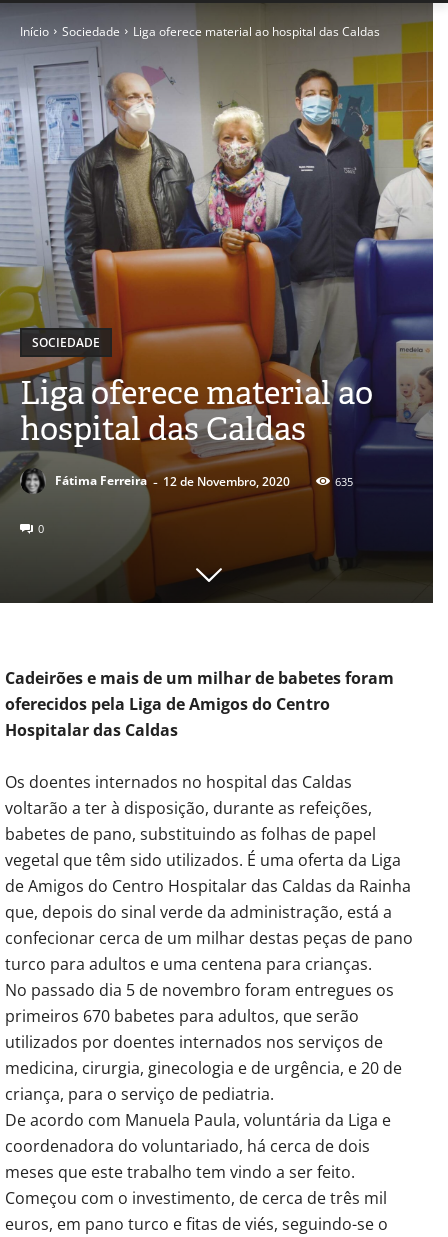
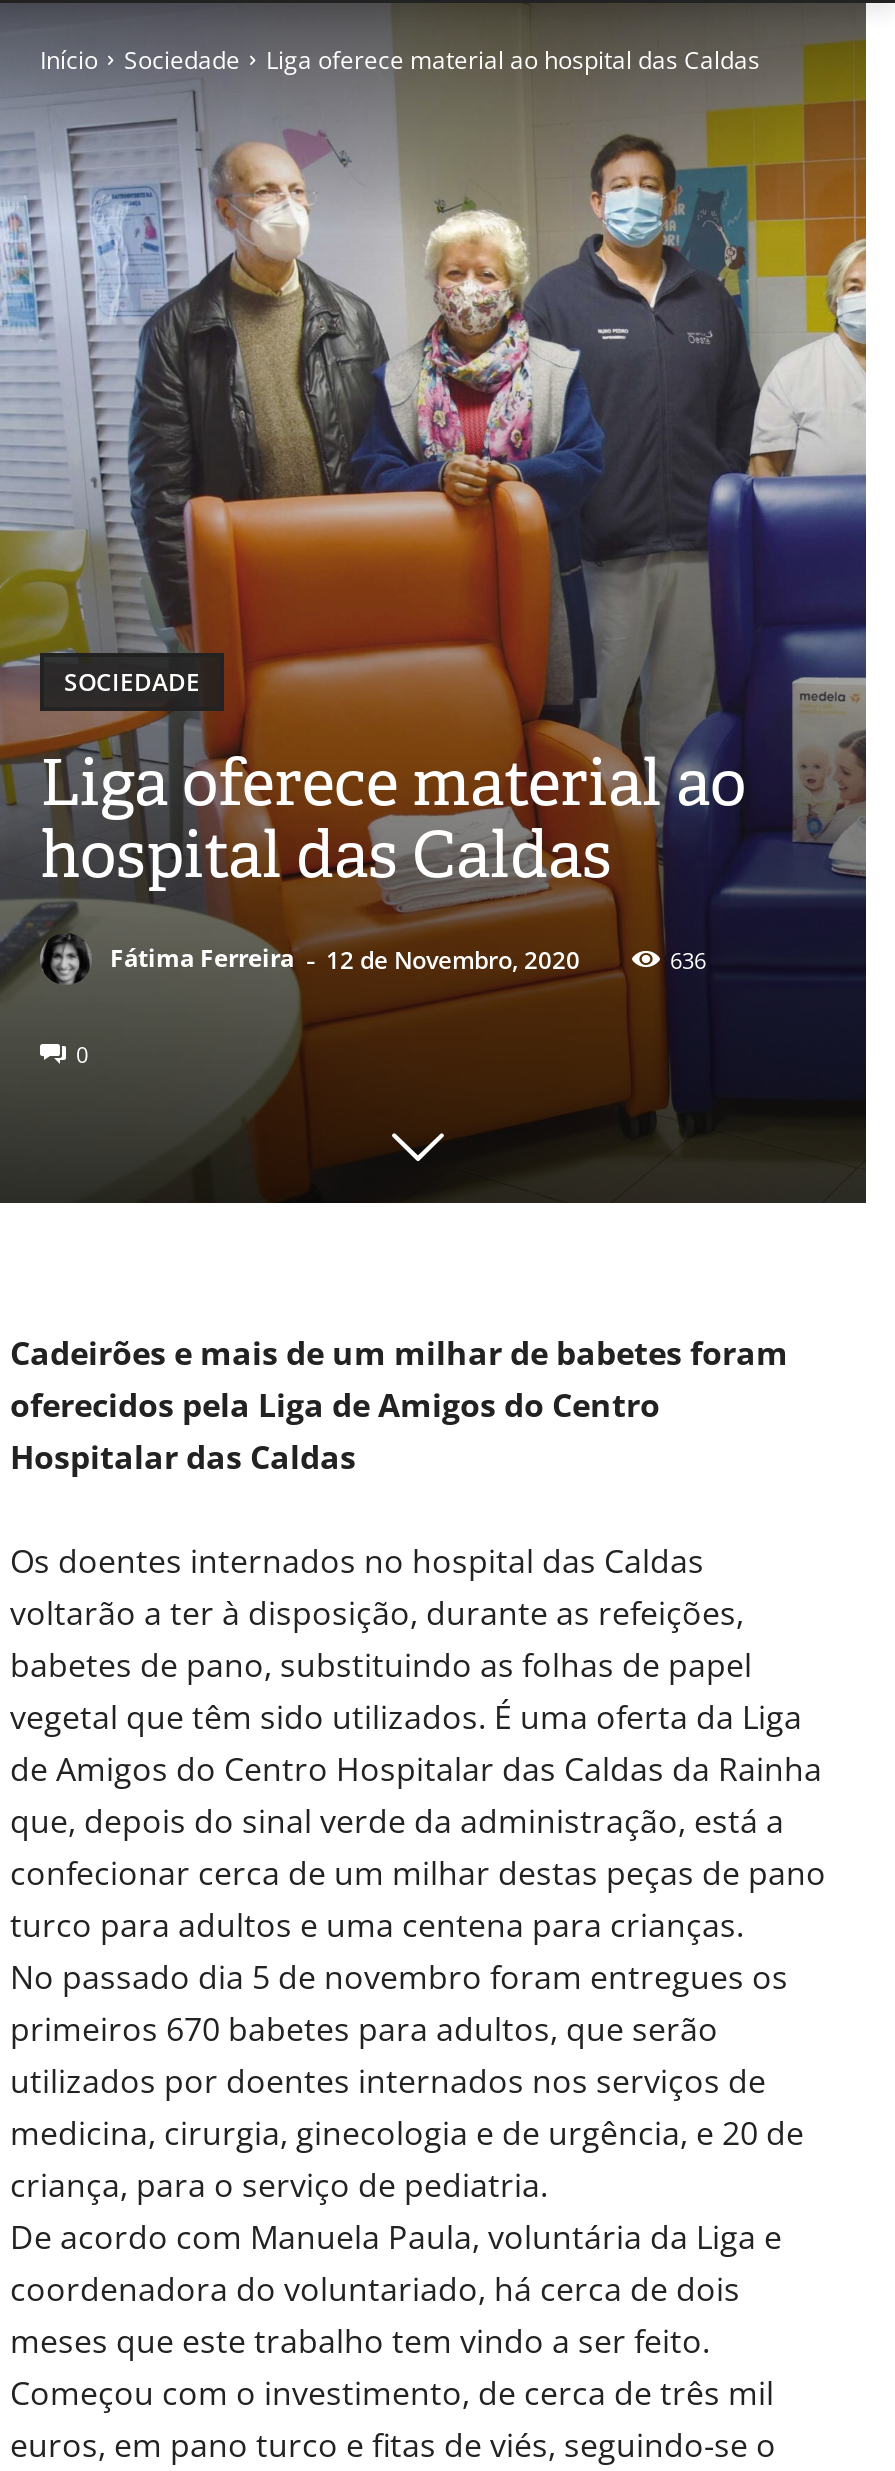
- 635
+ 636
